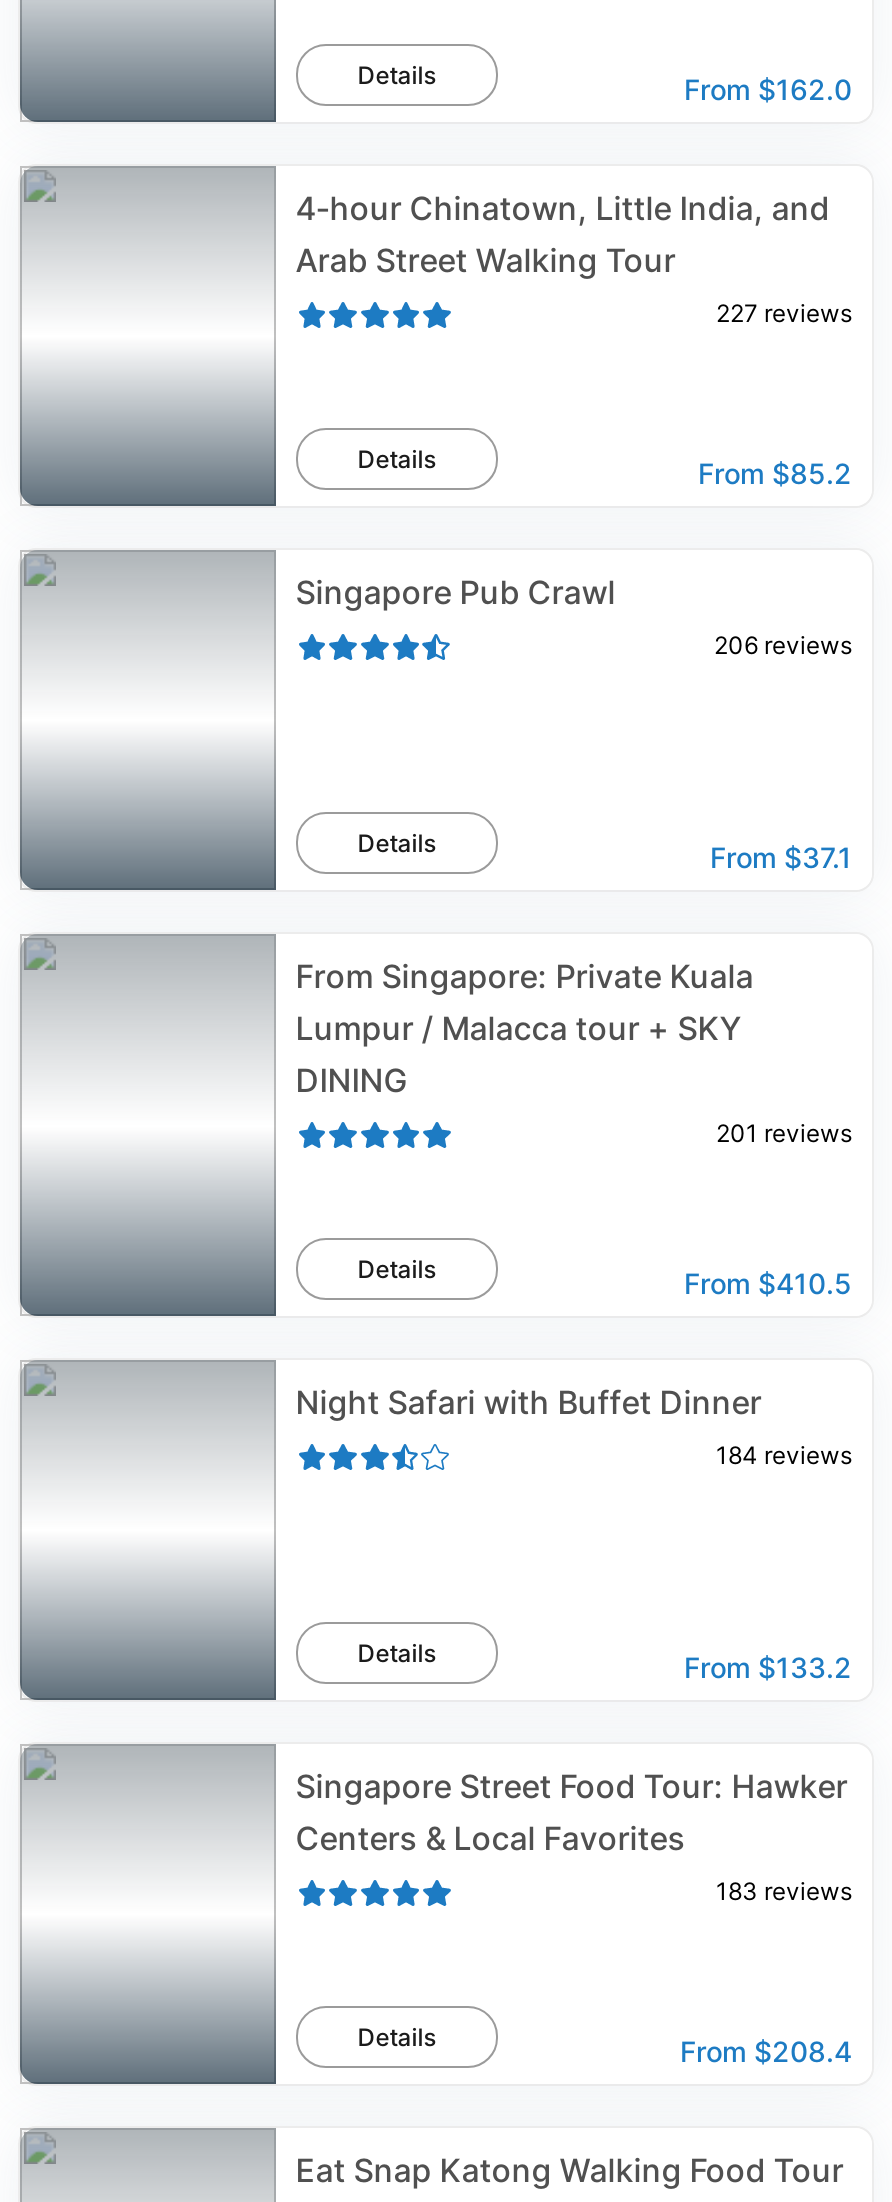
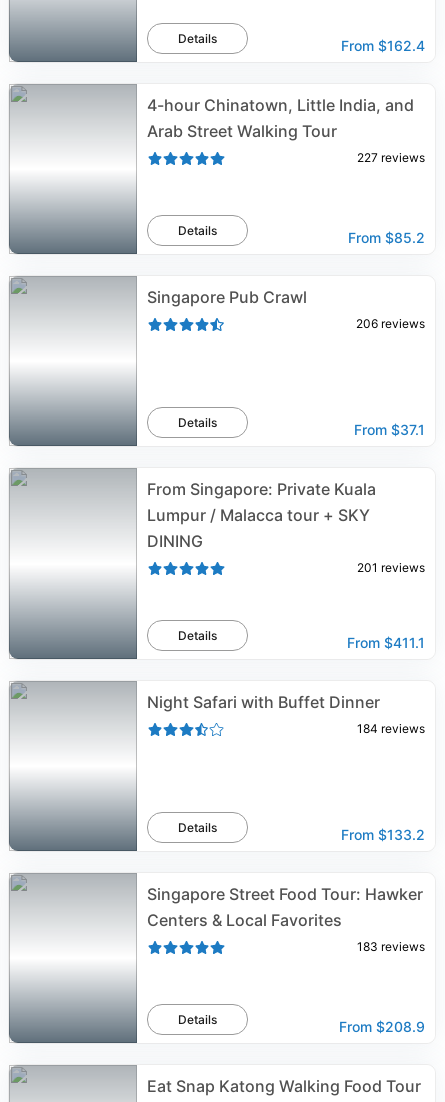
- From $162.0
+ From $162.4

- From $410.5
+ From $411.1

- From $208.4
+ From $208.9
